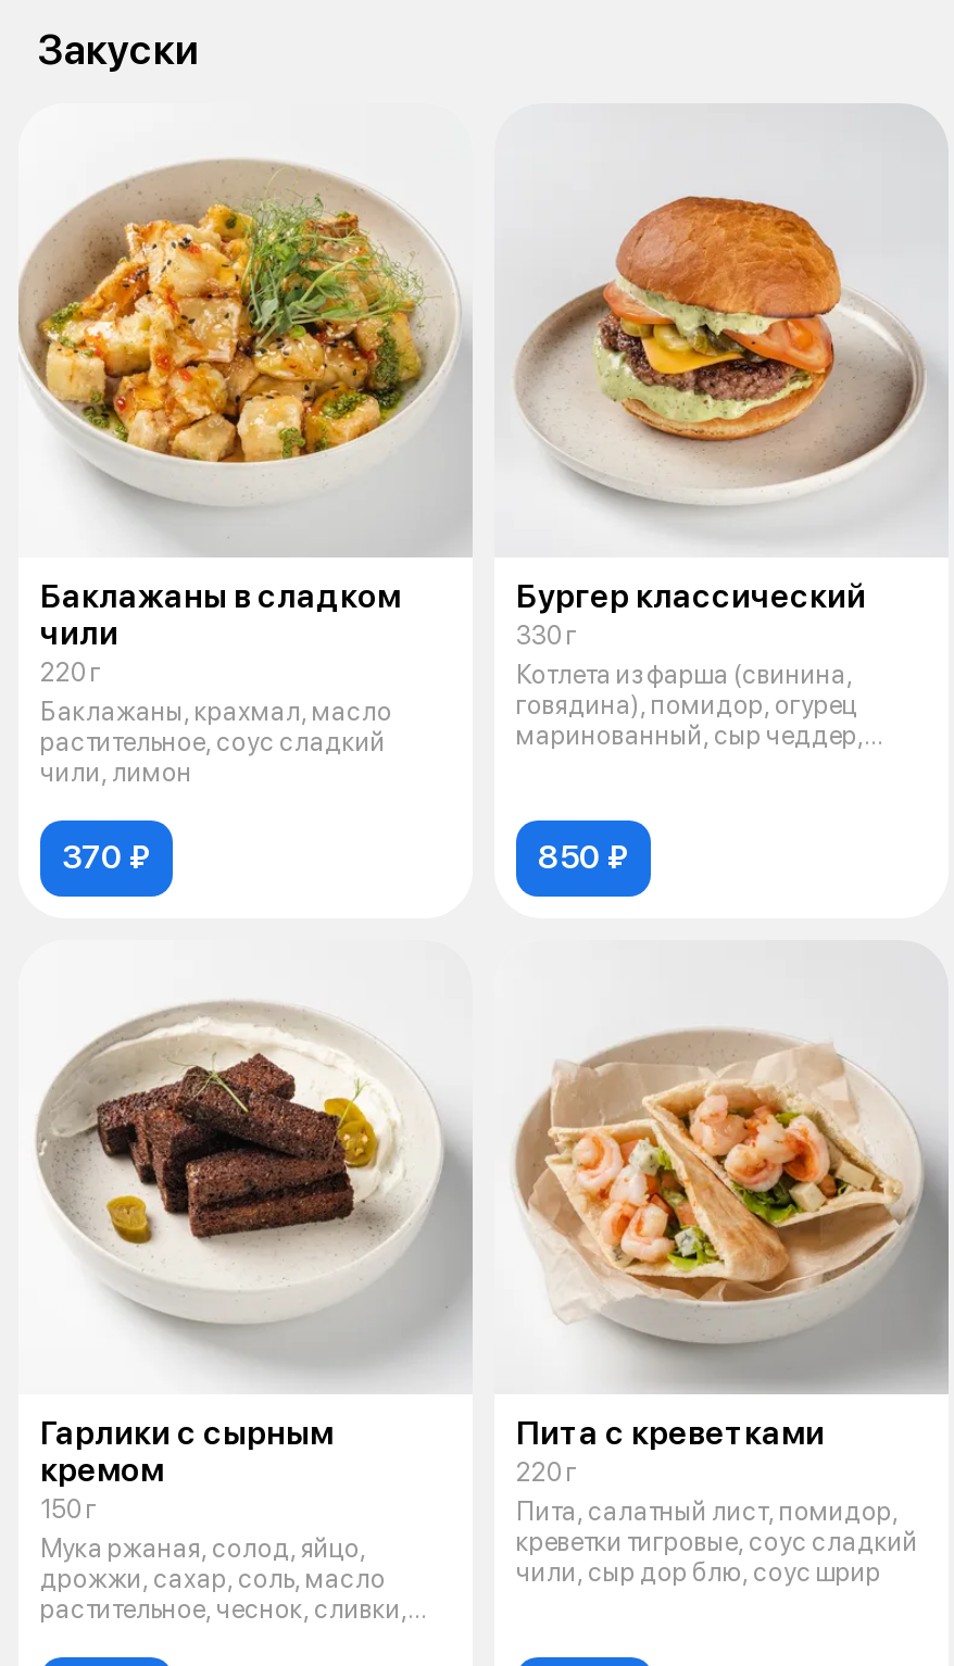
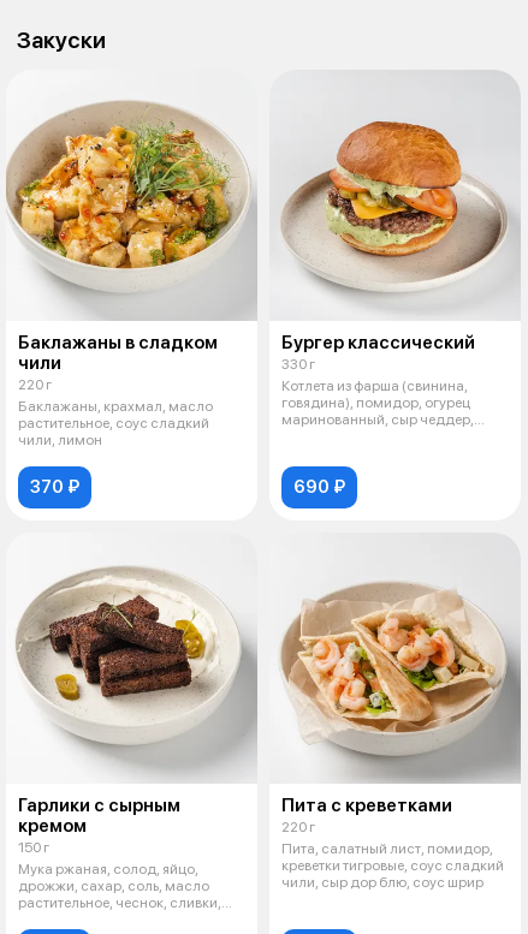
- 850 ₽
+ 690 ₽
